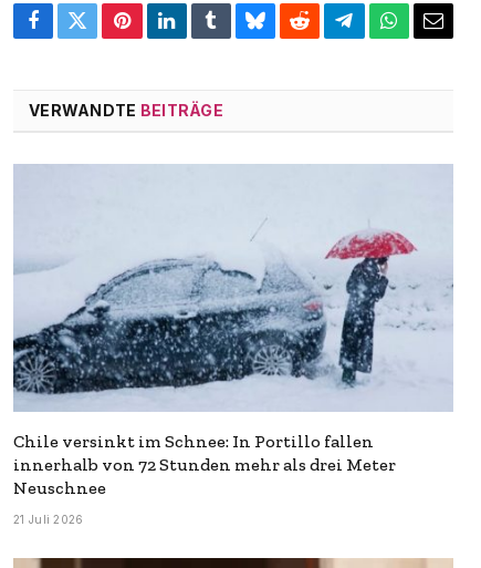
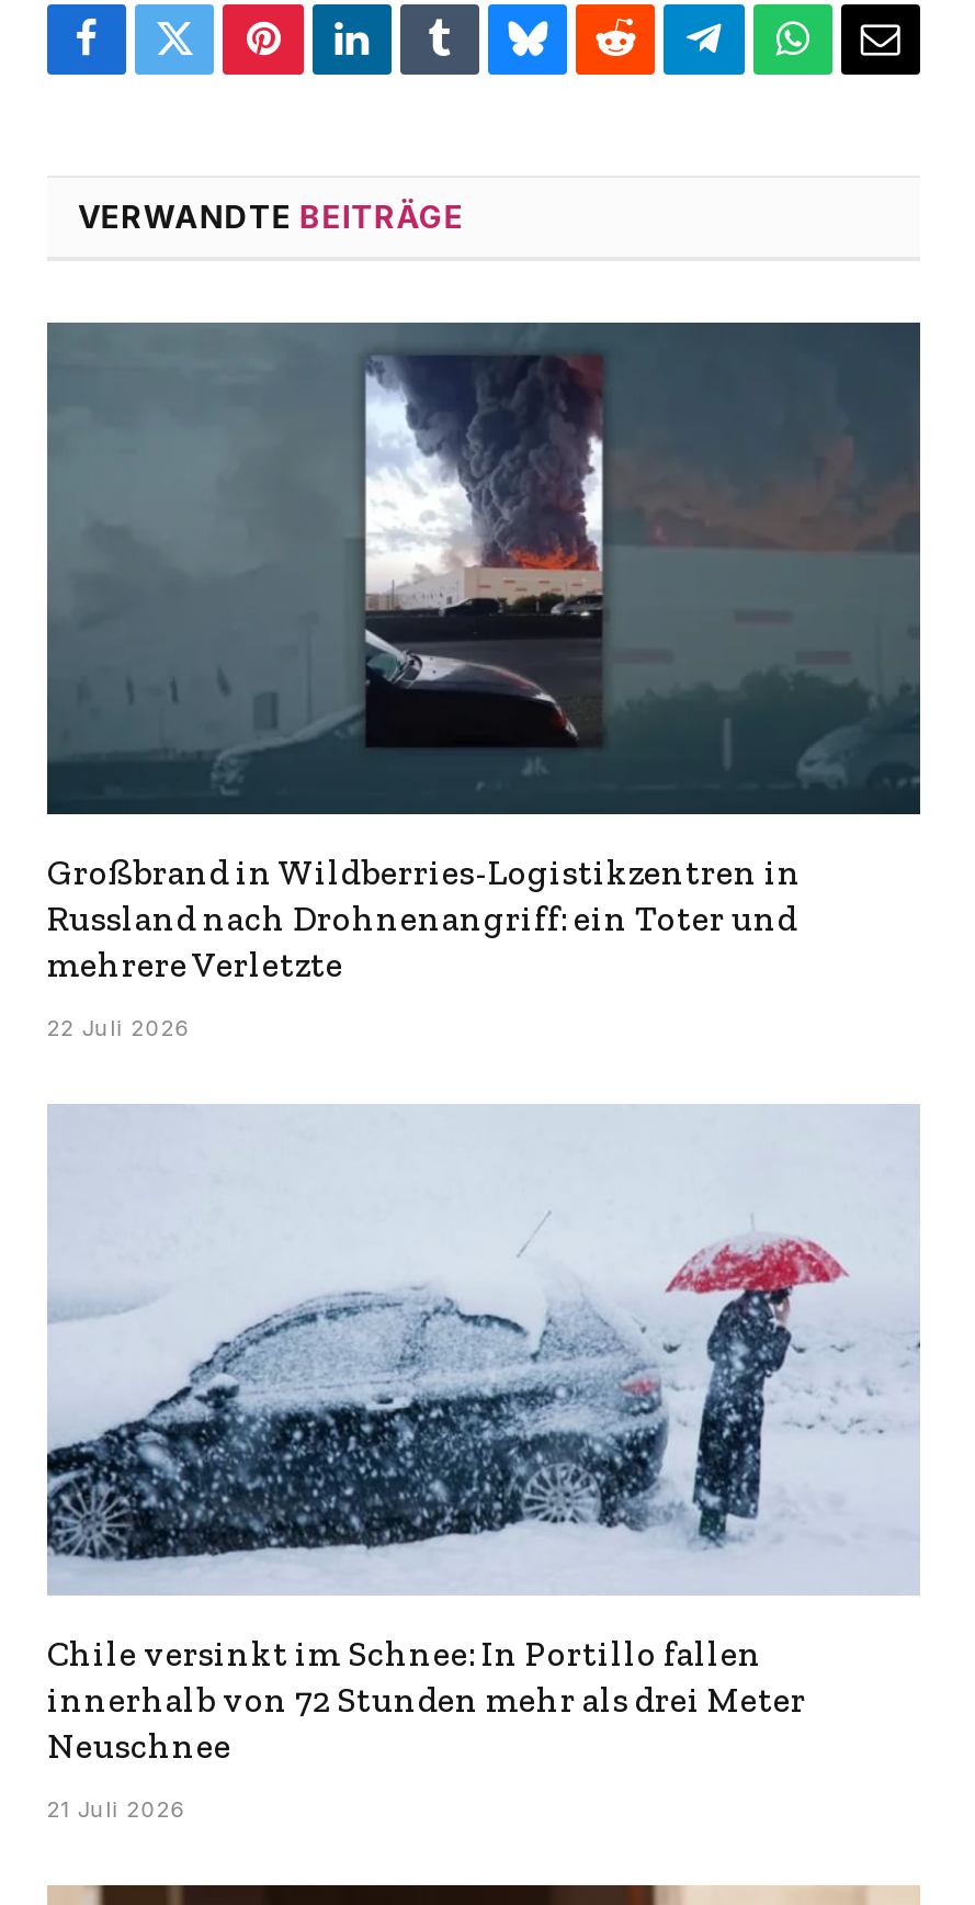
+ [image]
+ Großbrand in Wildberries-Logistikzentren in
+ Russland nach Drohnenangriff: ein Toter und
+ mehrere Verletzte
+ 22 Juli 2026
